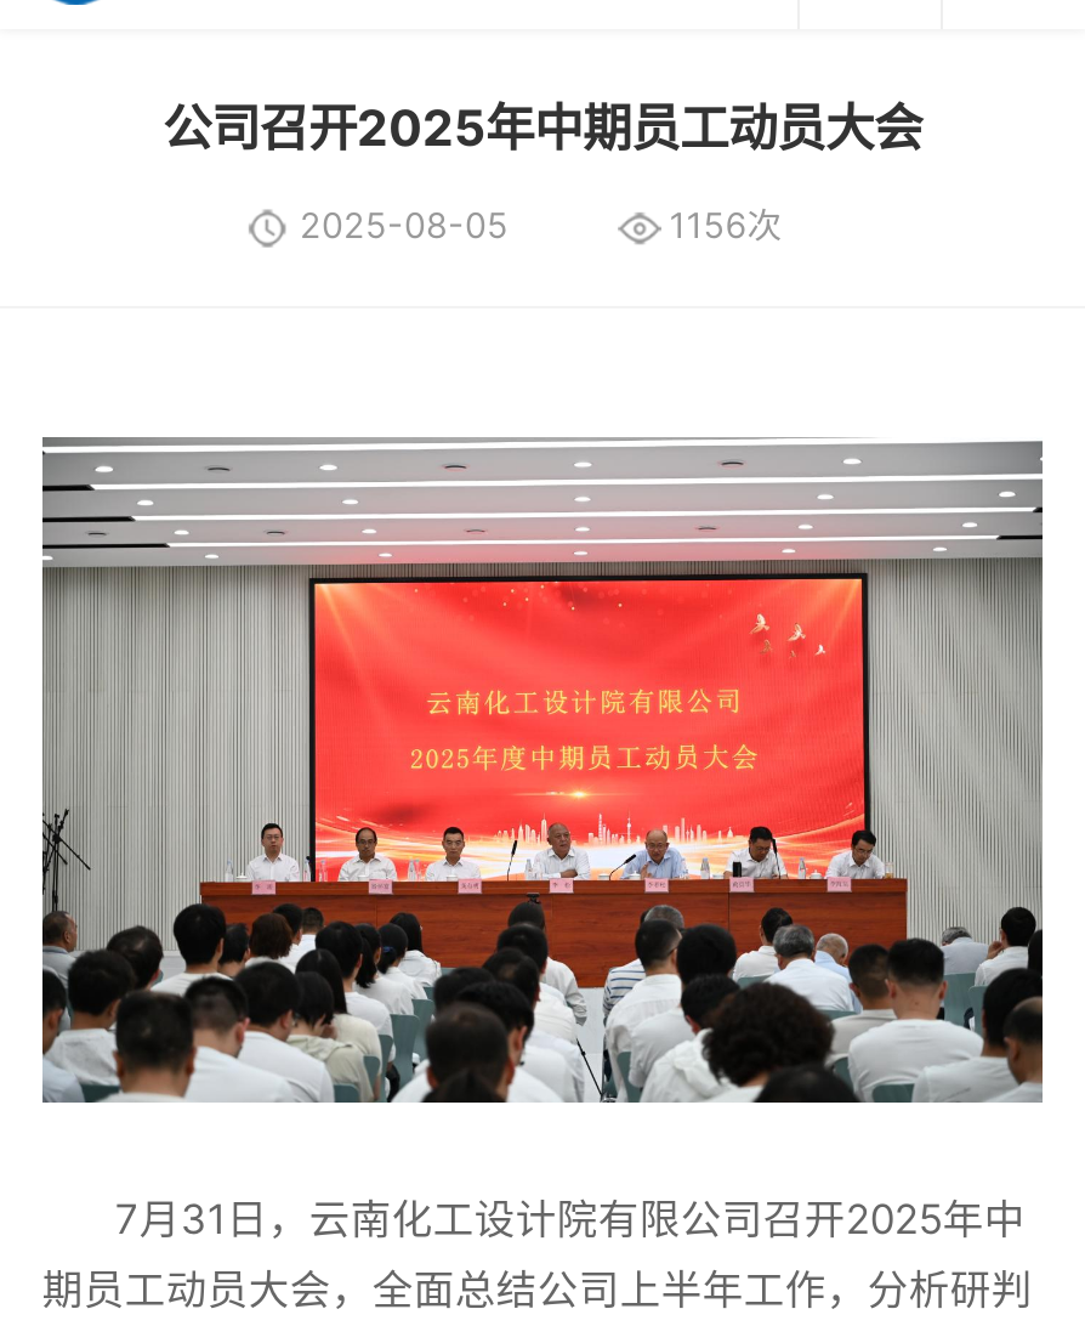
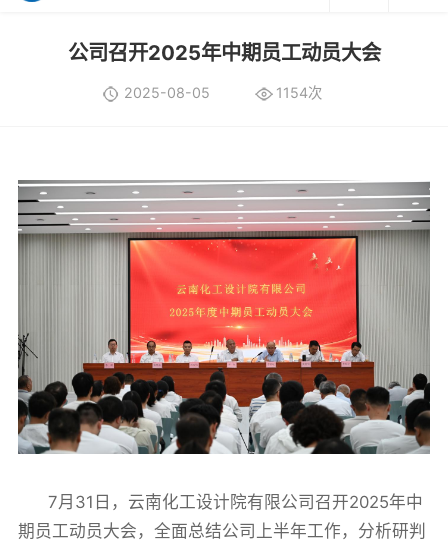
- 1156次
+ 1154次
